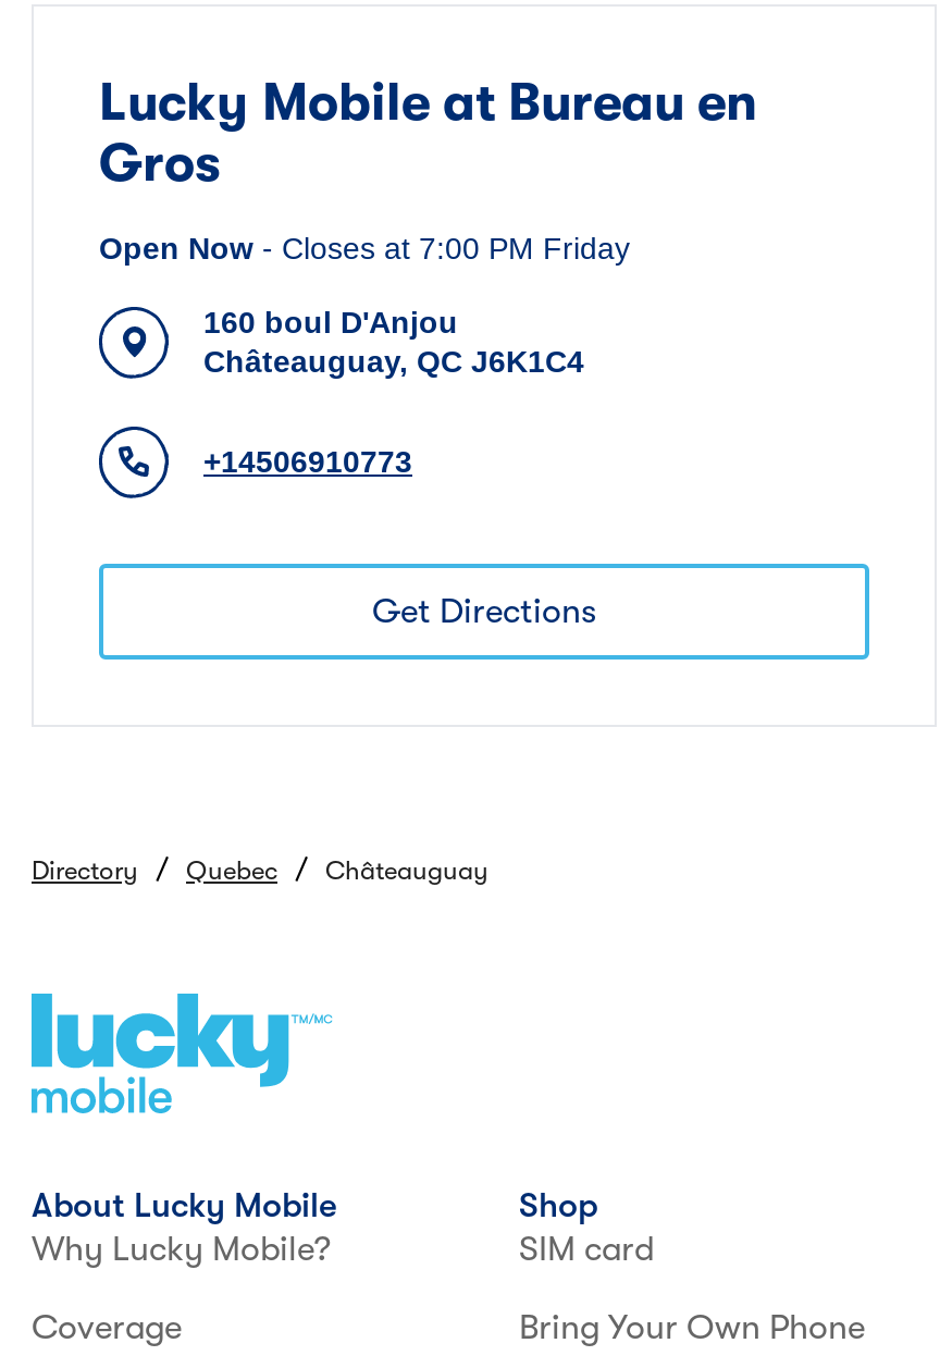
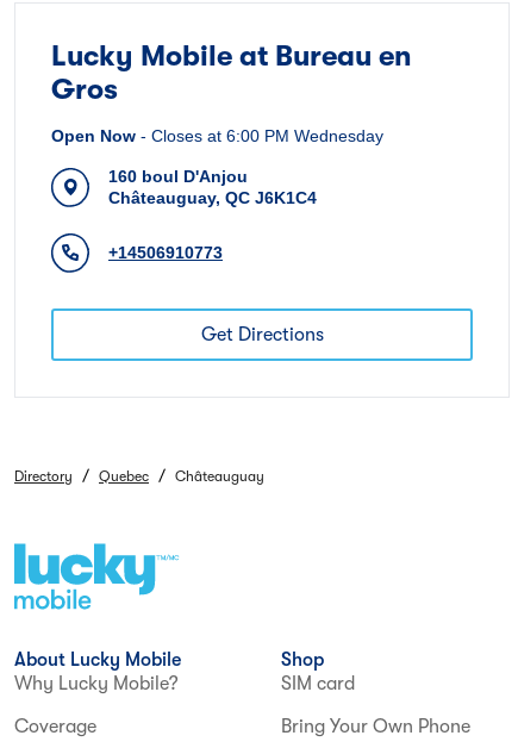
- Open Now - Closes at 7:00 PM Friday
+ Open Now - Closes at 6:00 PM Wednesday
